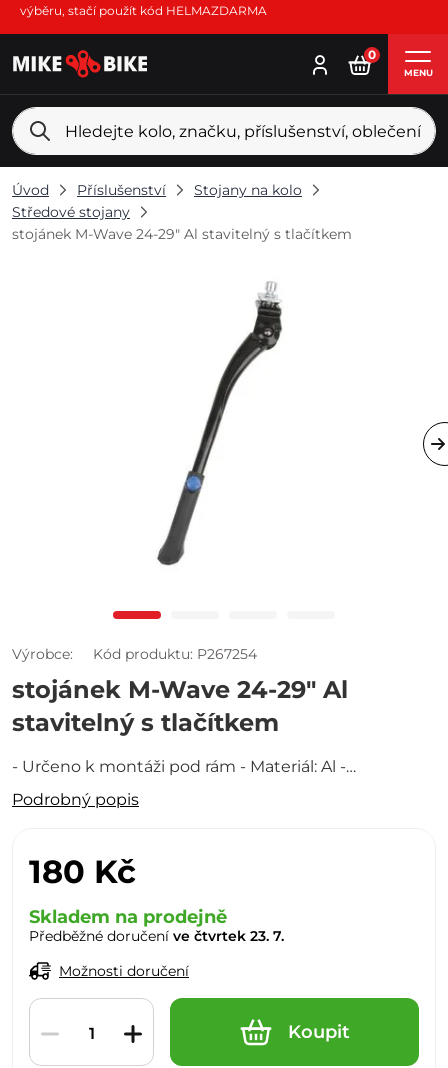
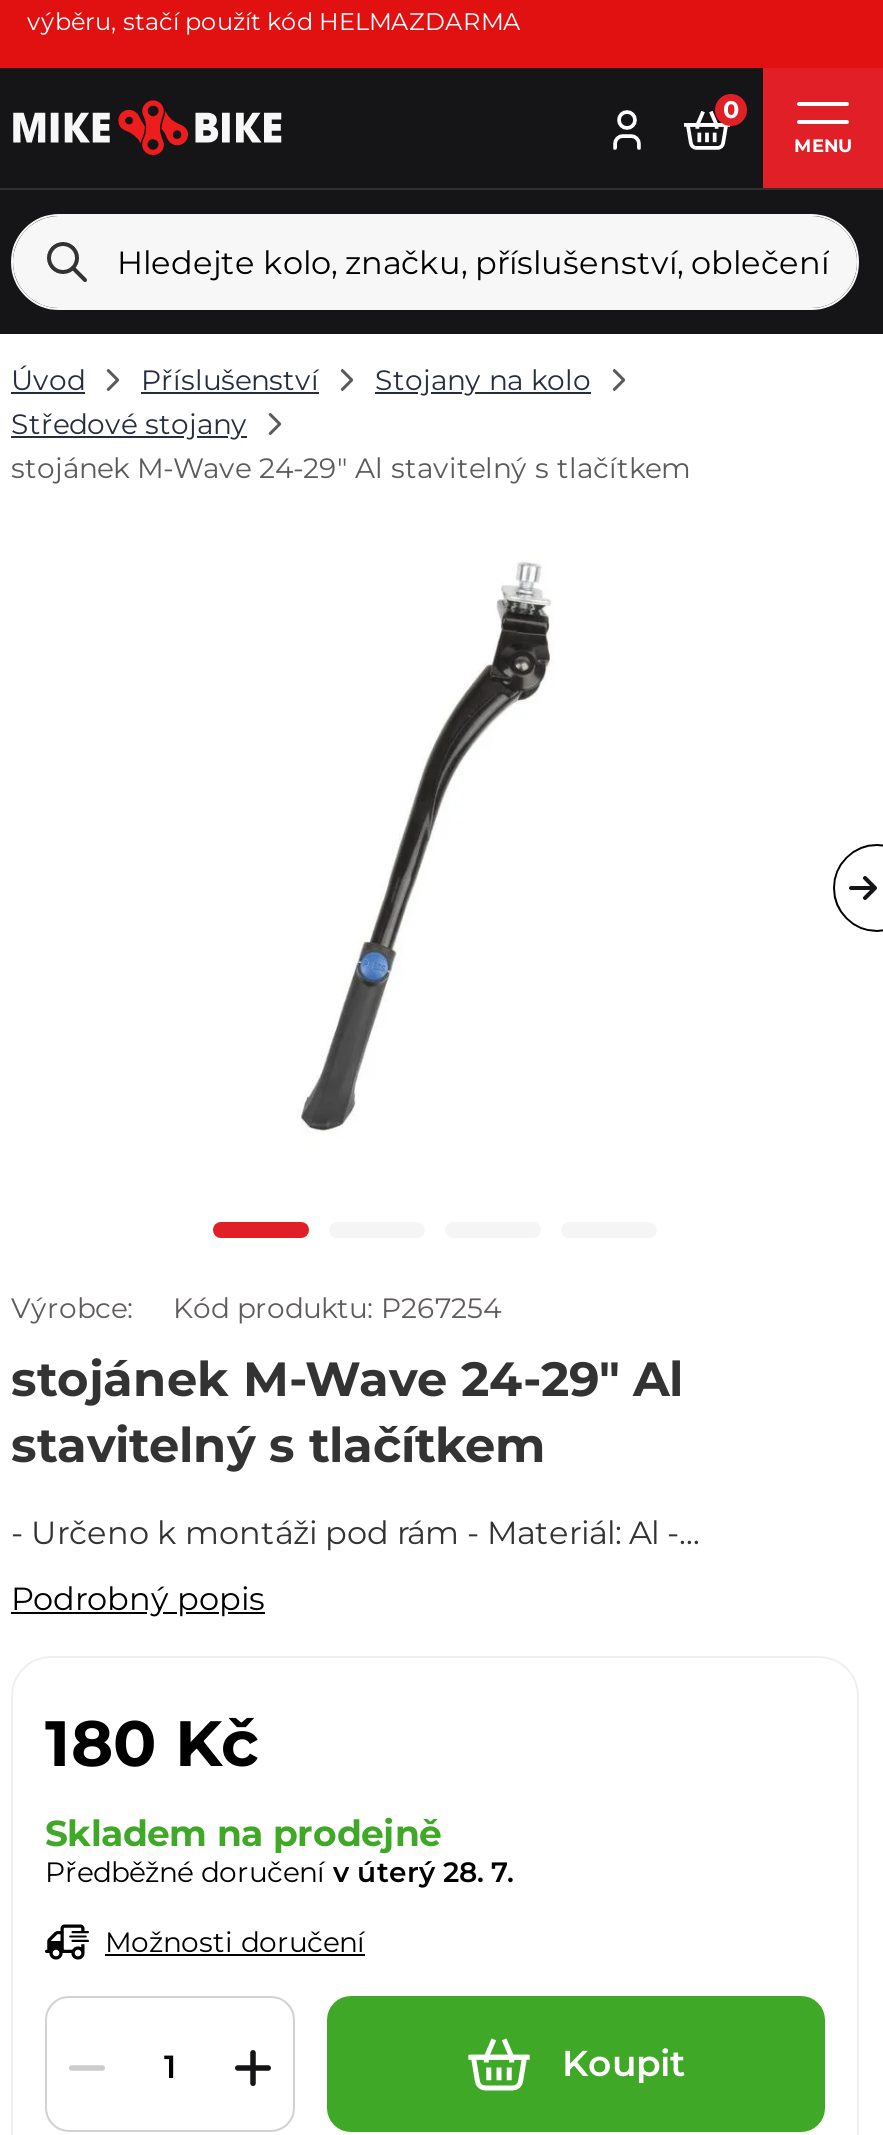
- Předběžné doručení ve čtvrtek 23. 7.
+ Předběžné doručení v úterý 28. 7.
